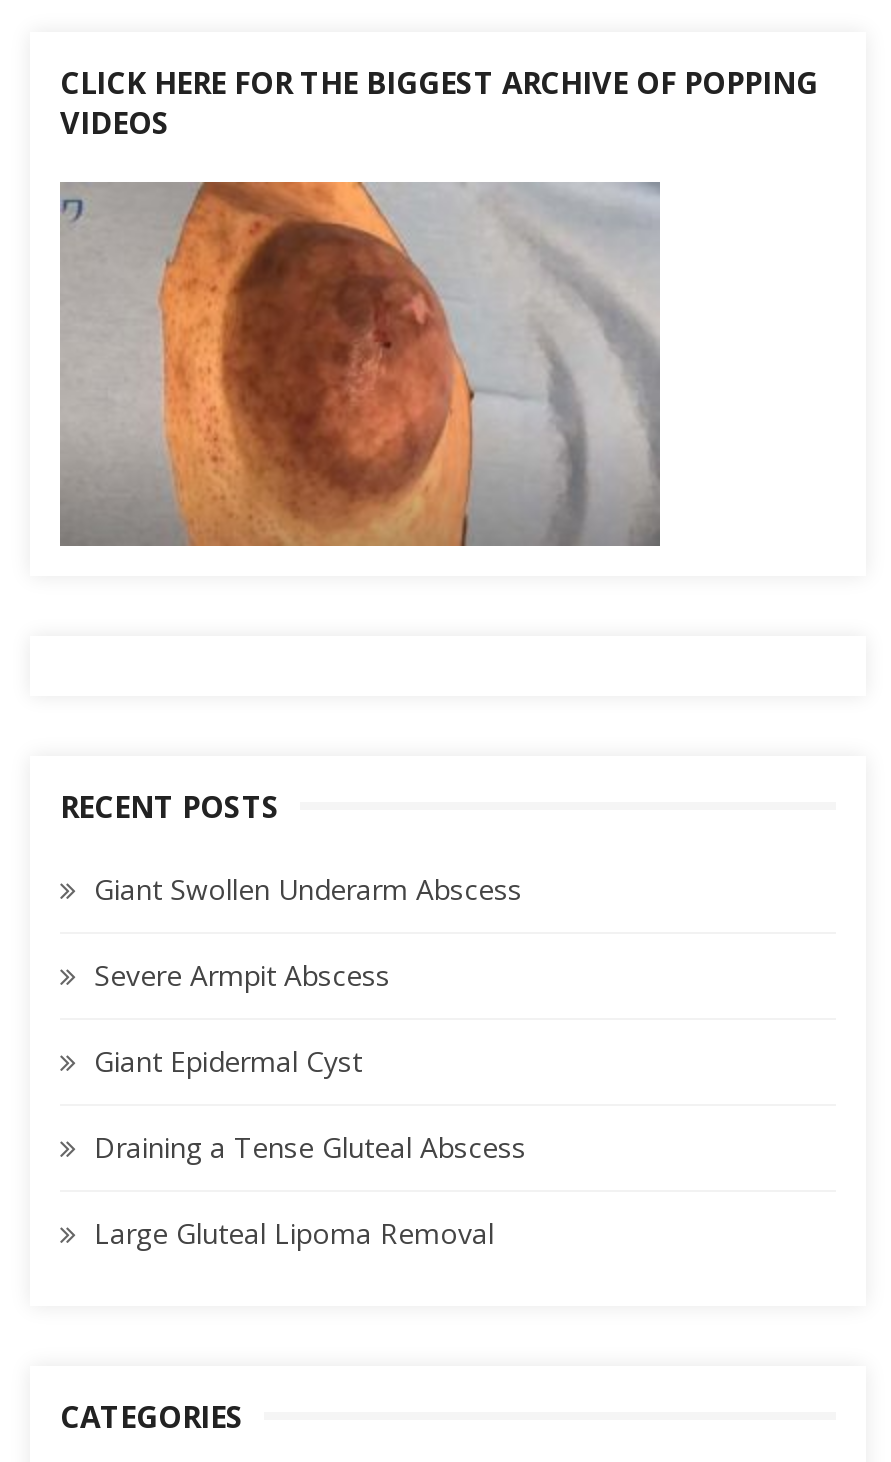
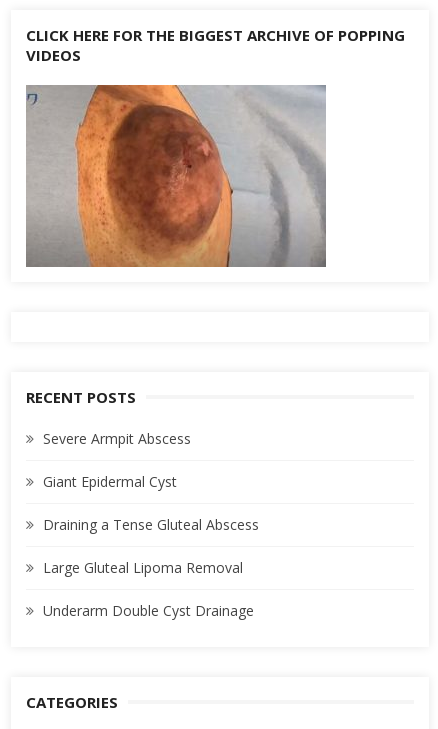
- Giant Swollen Underarm Abscess

moved up: Severe Armpit Abscess | Giant Epidermal Cyst | Draining a Tense Gluteal Abscess | Large Gluteal Lipoma Removal

+ Underarm Double Cyst Drainage
